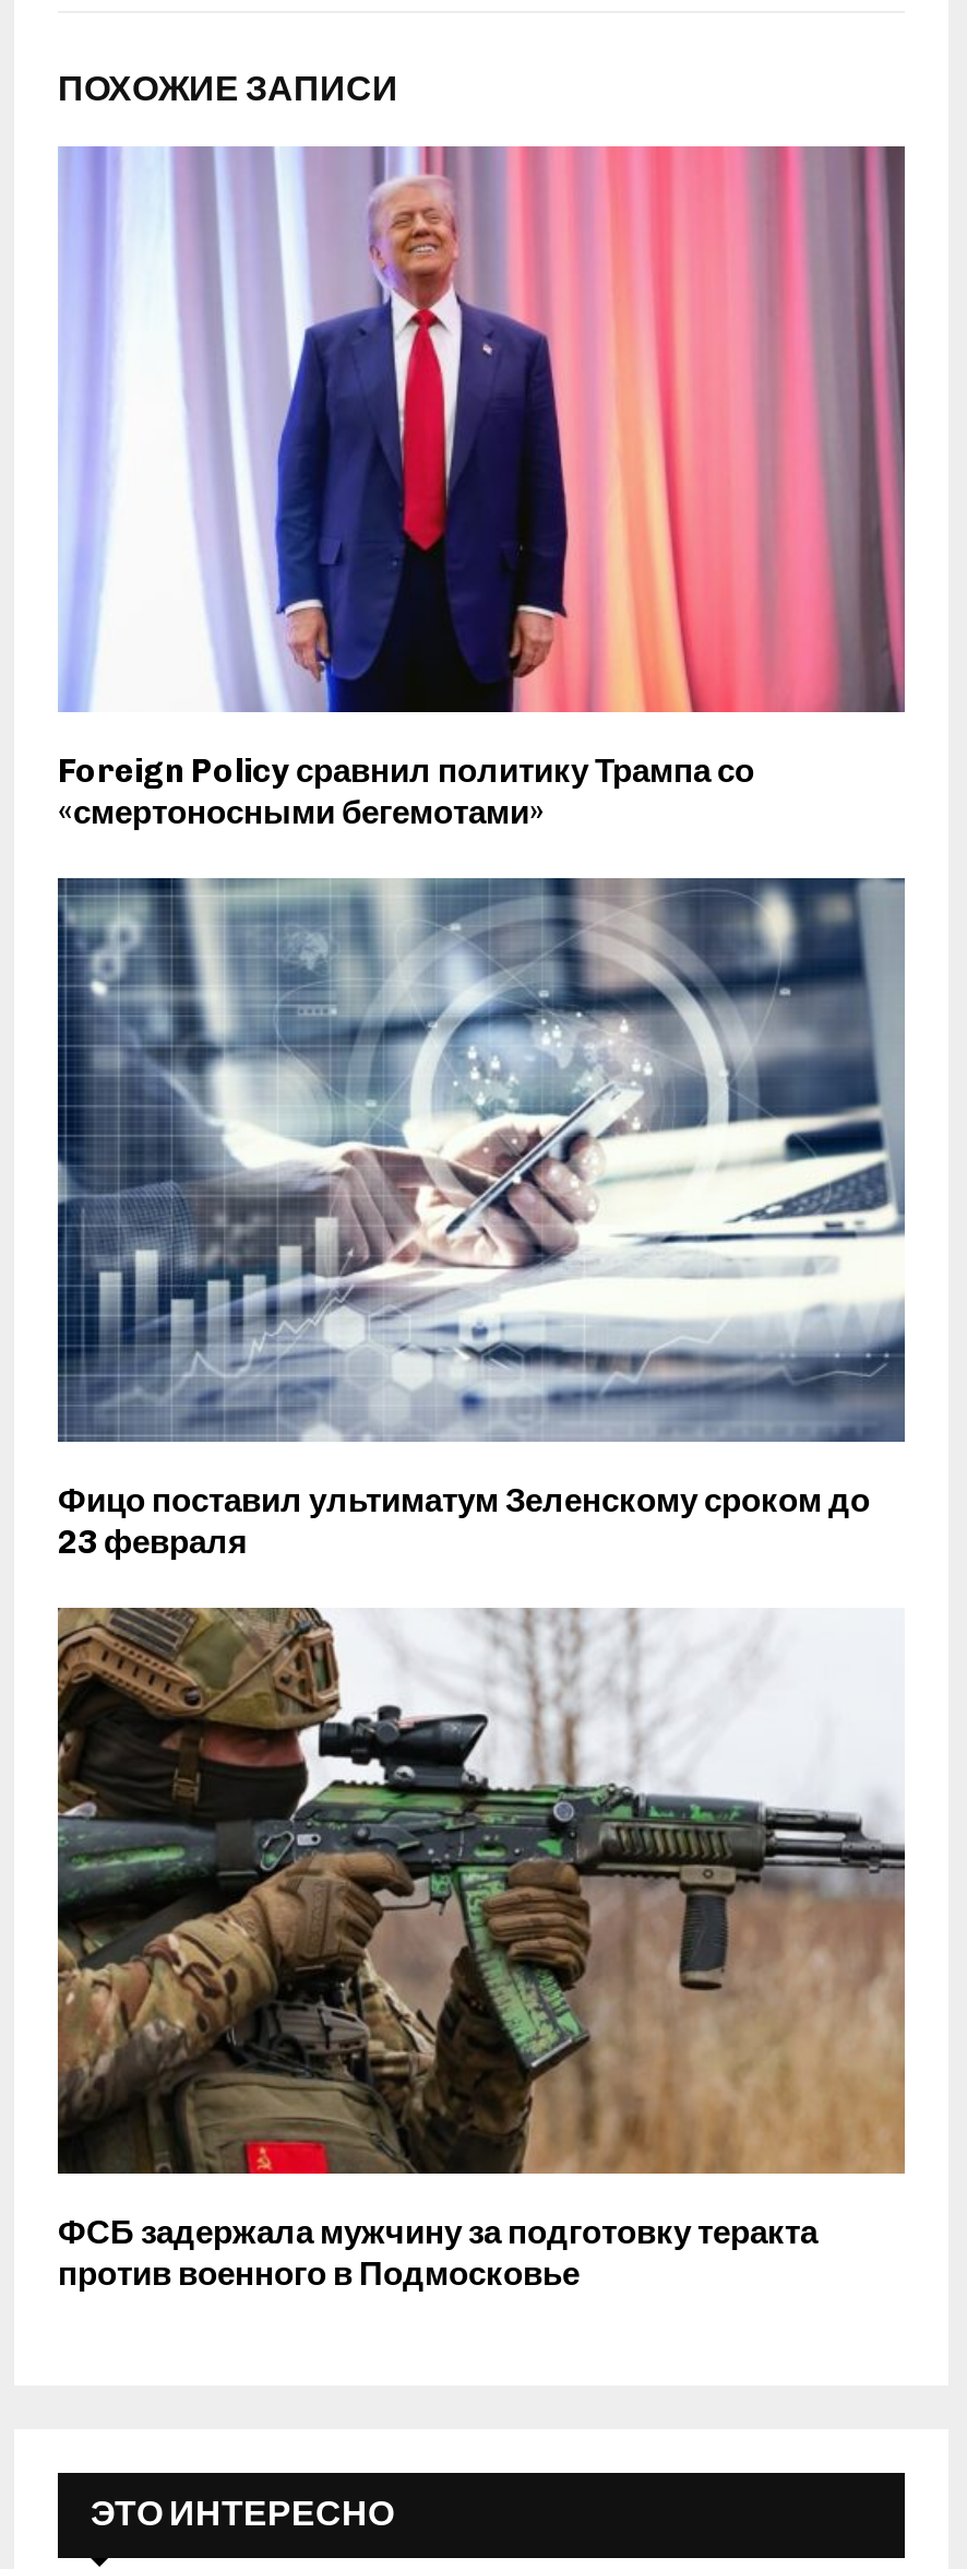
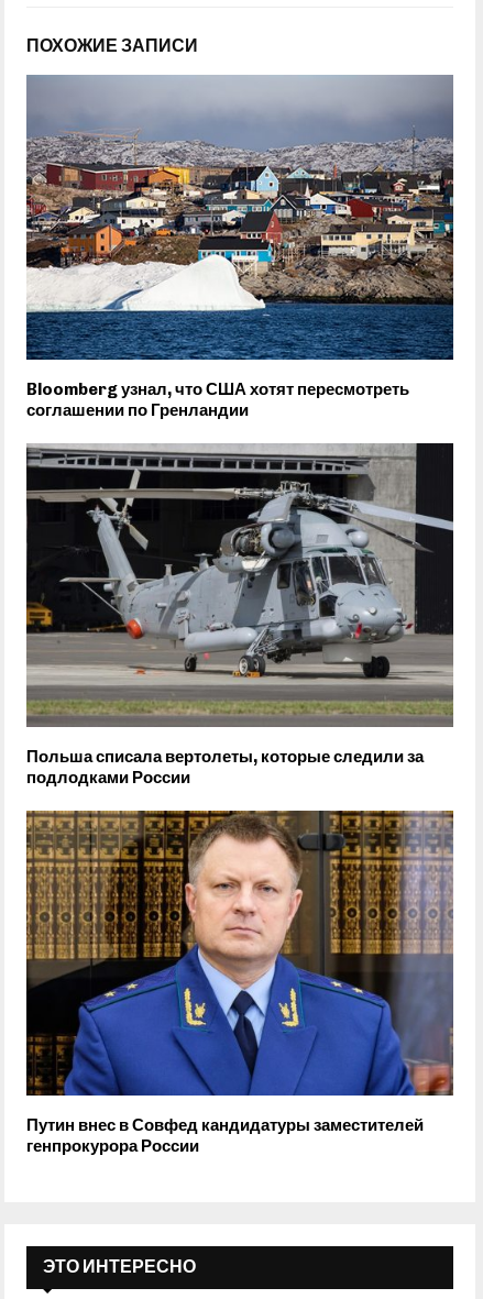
- [image]
- Foreign Policy сравнил политику Трампа со
- «смертоносными бегемотами»
+ [image]
+ Bloomberg узнал, что США хотят пересмотреть
+ соглашении по Гренландии

- [image]
- Фицо поставил ультиматум Зеленскому сроком до
- 23 февраля
+ [image]
+ Польша списала вертолеты, которые следили за
+ подлодками России

- [image]
- ФСБ задержала мужчину за подготовку теракта
- против военного в Подмосковье
+ [image]
+ Путин внес в Совфед кандидатуры заместителей
+ генпрокурора России
